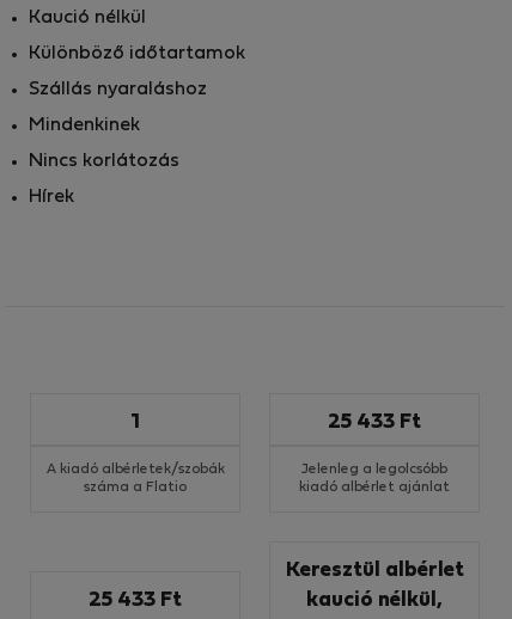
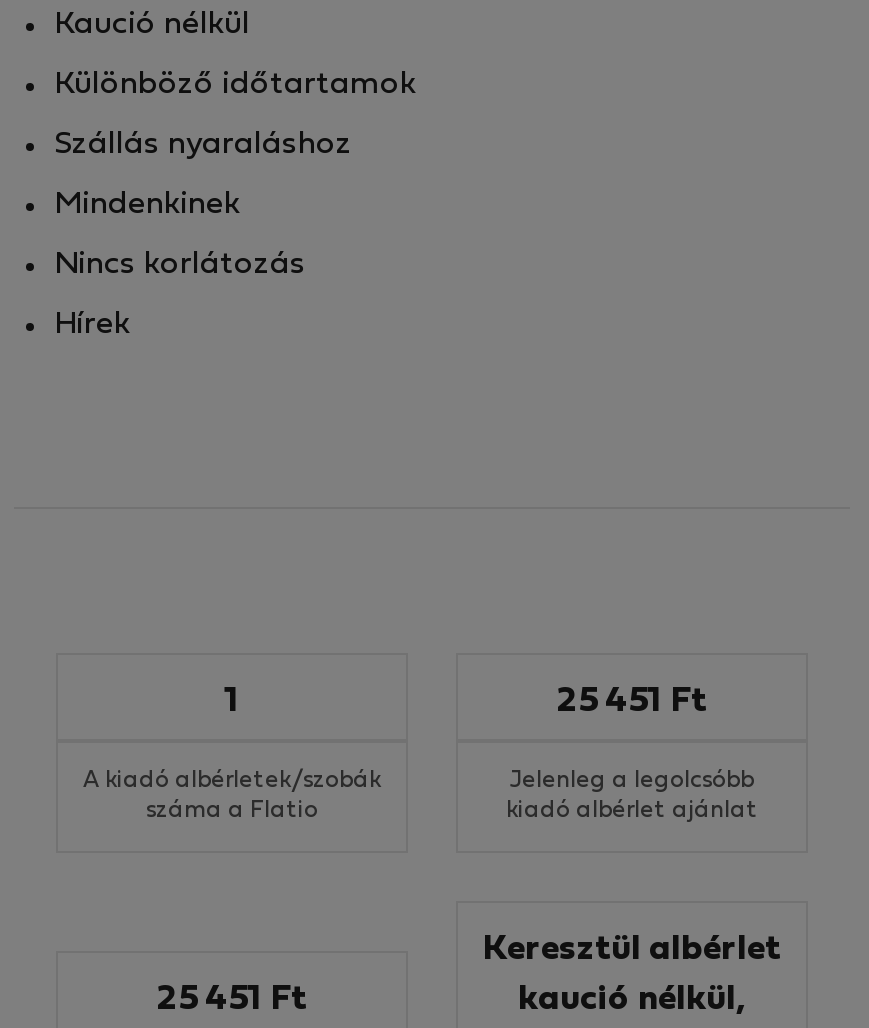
- 25 433 Ft
+ 25 451 Ft

- 25 433 Ft
+ 25 451 Ft
